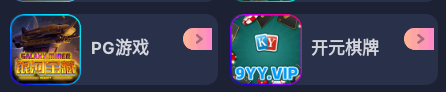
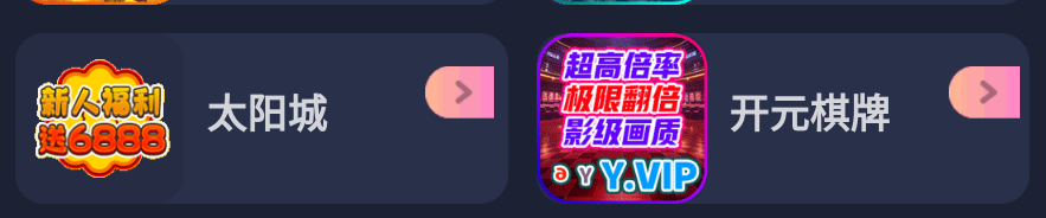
- [image]
- PG游戏
+ [image]
+ 太阳城

- [image]
+ [image]
